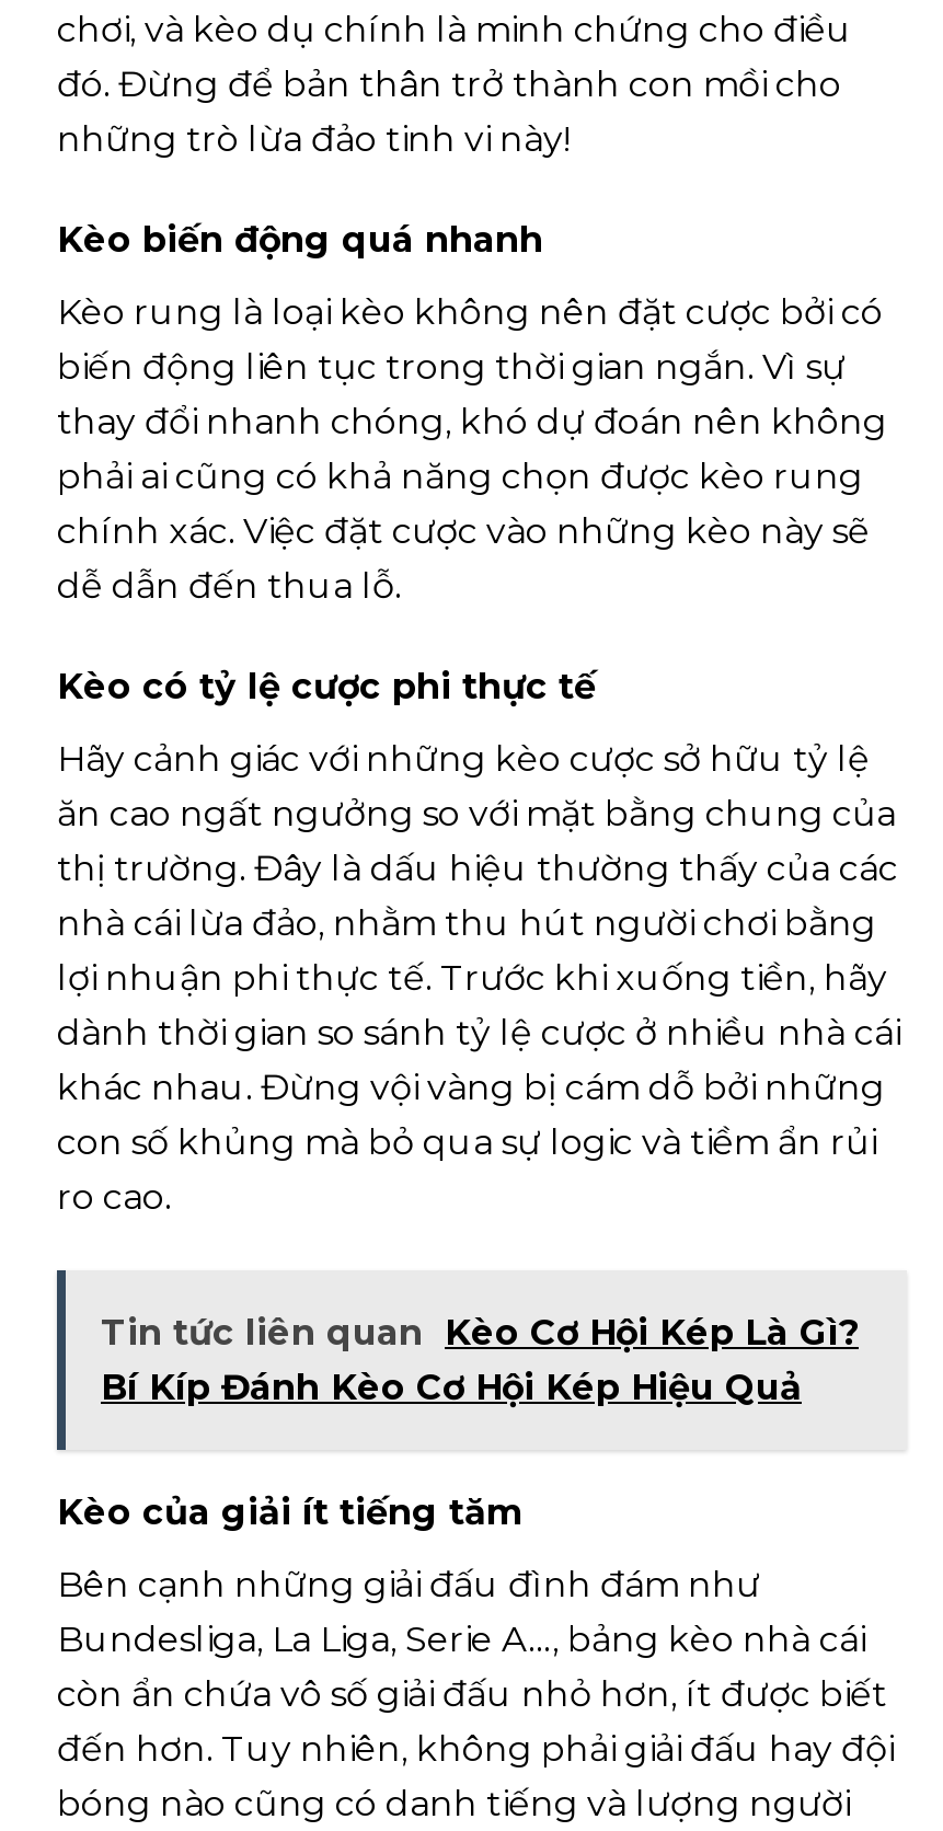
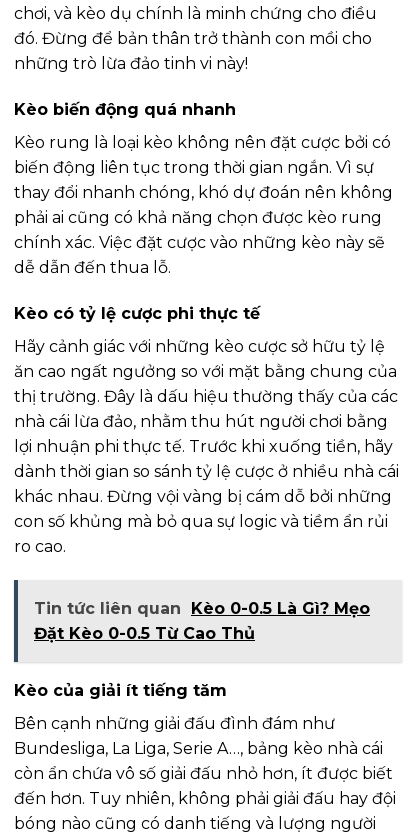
- Tin tức liên quan Kèo Cơ Hội Kép Là Gì?
- Bí Kíp Đánh Kèo Cơ Hội Kép Hiệu Quả
+ Tin tức liên quan Kèo 0-0.5 Là Gì? Mẹo
+ Đặt Kèo 0-0.5 Từ Cao Thủ
